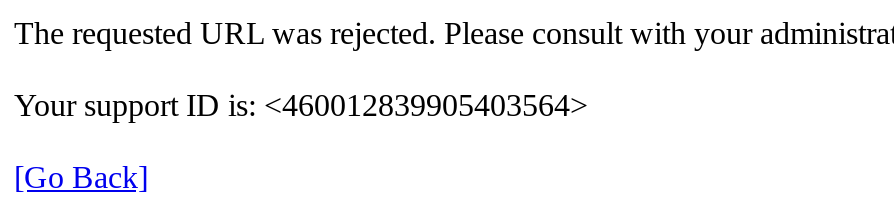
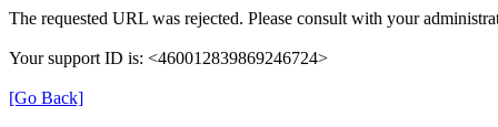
- Your support ID is: <460012839905403564>
+ Your support ID is: <460012839869246724>
